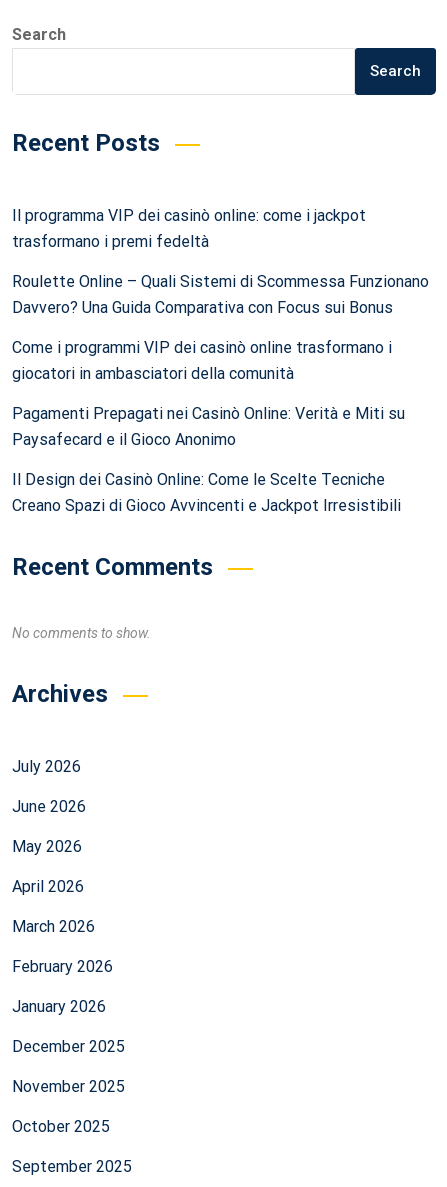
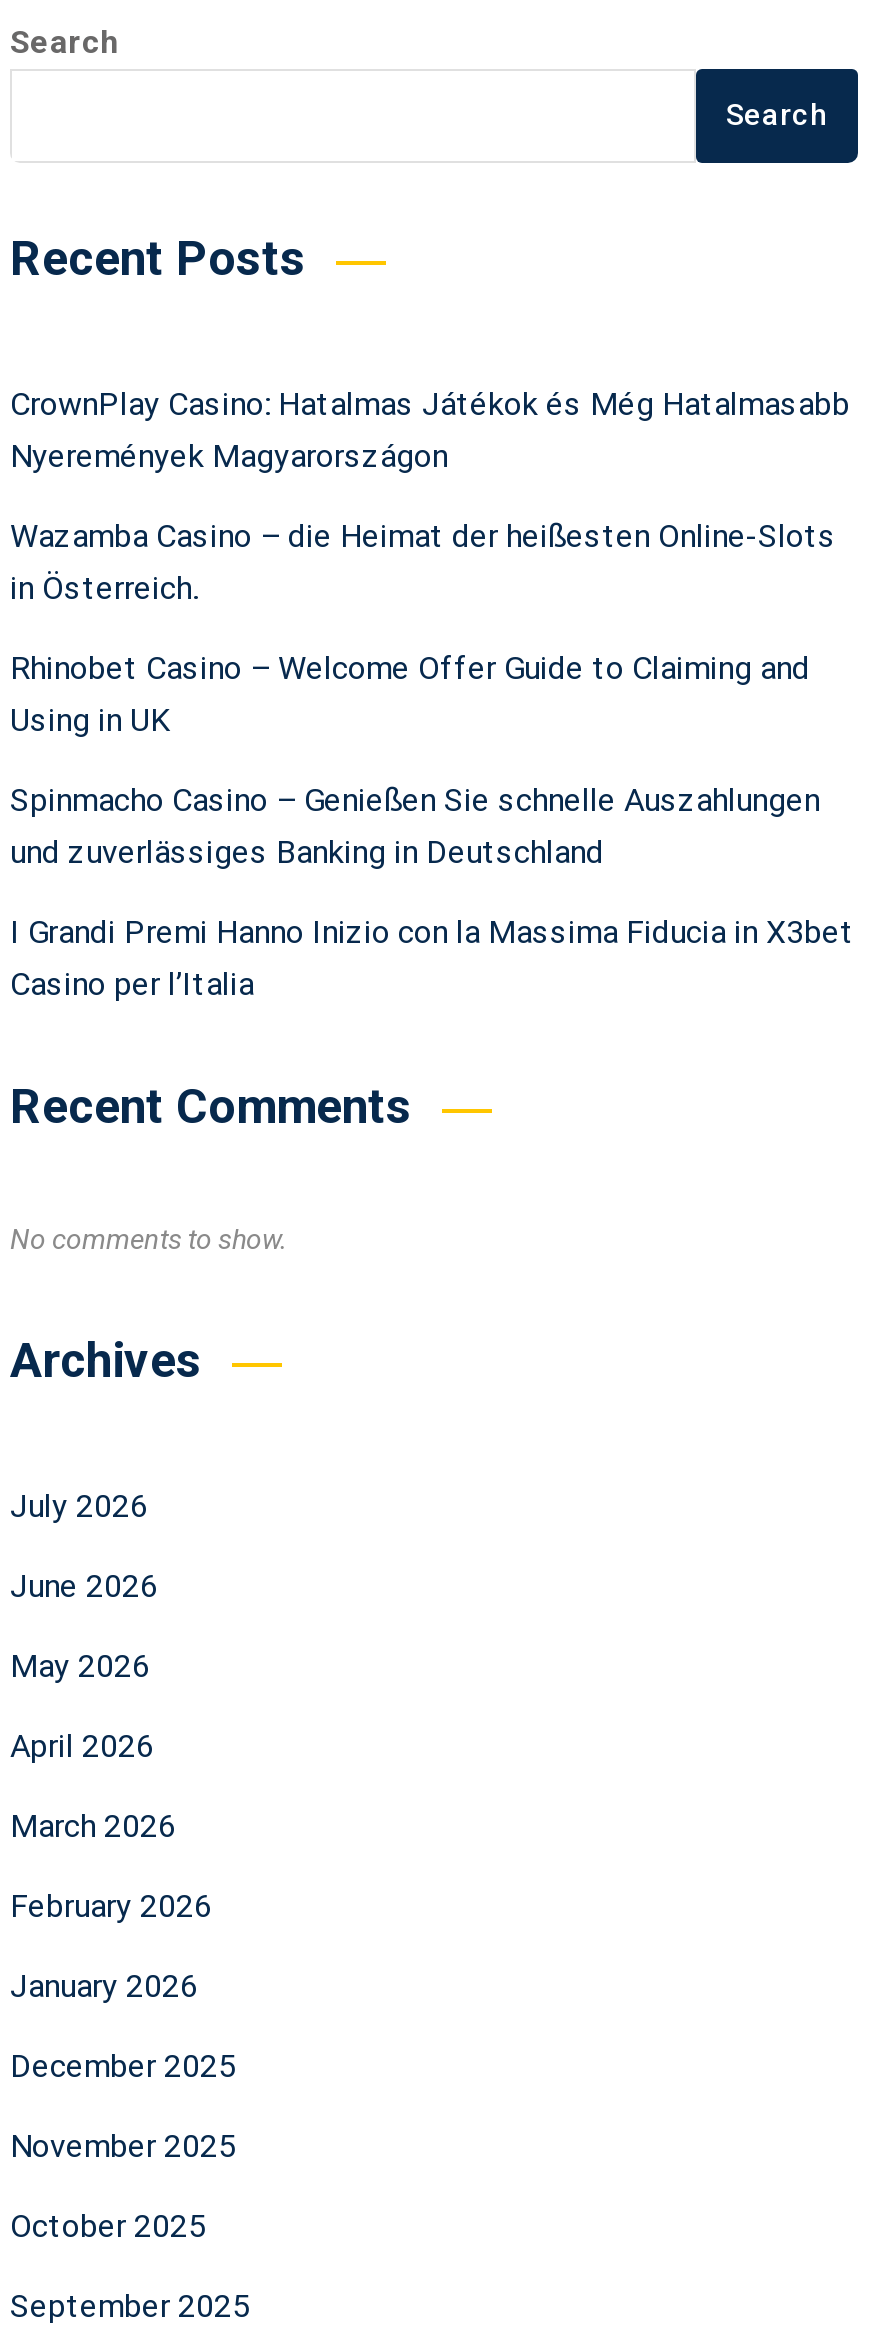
- Il programma VIP dei casinò online: come i jackpot
- trasformano i premi fedeltà
+ CrownPlay Casino: Hatalmas Játékok és Még Hatalmasabb
+ Nyeremények Magyarországon

- Roulette Online – Quali Sistemi di Scommessa Funzionano
- Davvero? Una Guida Comparativa con Focus sui Bonus
+ Wazamba Casino – die Heimat der heißesten Online-Slots
+ in Österreich.

- Come i programmi VIP dei casinò online trasformano i
- giocatori in ambasciatori della comunità
+ Rhinobet Casino – Welcome Offer Guide to Claiming and
+ Using in UK

- Pagamenti Prepagati nei Casinò Online: Verità e Miti su
- Paysafecard e il Gioco Anonimo
+ Spinmacho Casino – Genießen Sie schnelle Auszahlungen
+ und zuverlässiges Banking in Deutschland

- Il Design dei Casinò Online: Come le Scelte Tecniche
- Creano Spazi di Gioco Avvincenti e Jackpot Irresistibili
+ I Grandi Premi Hanno Inizio con la Massima Fiducia in X3bet
+ Casino per l’Italia
